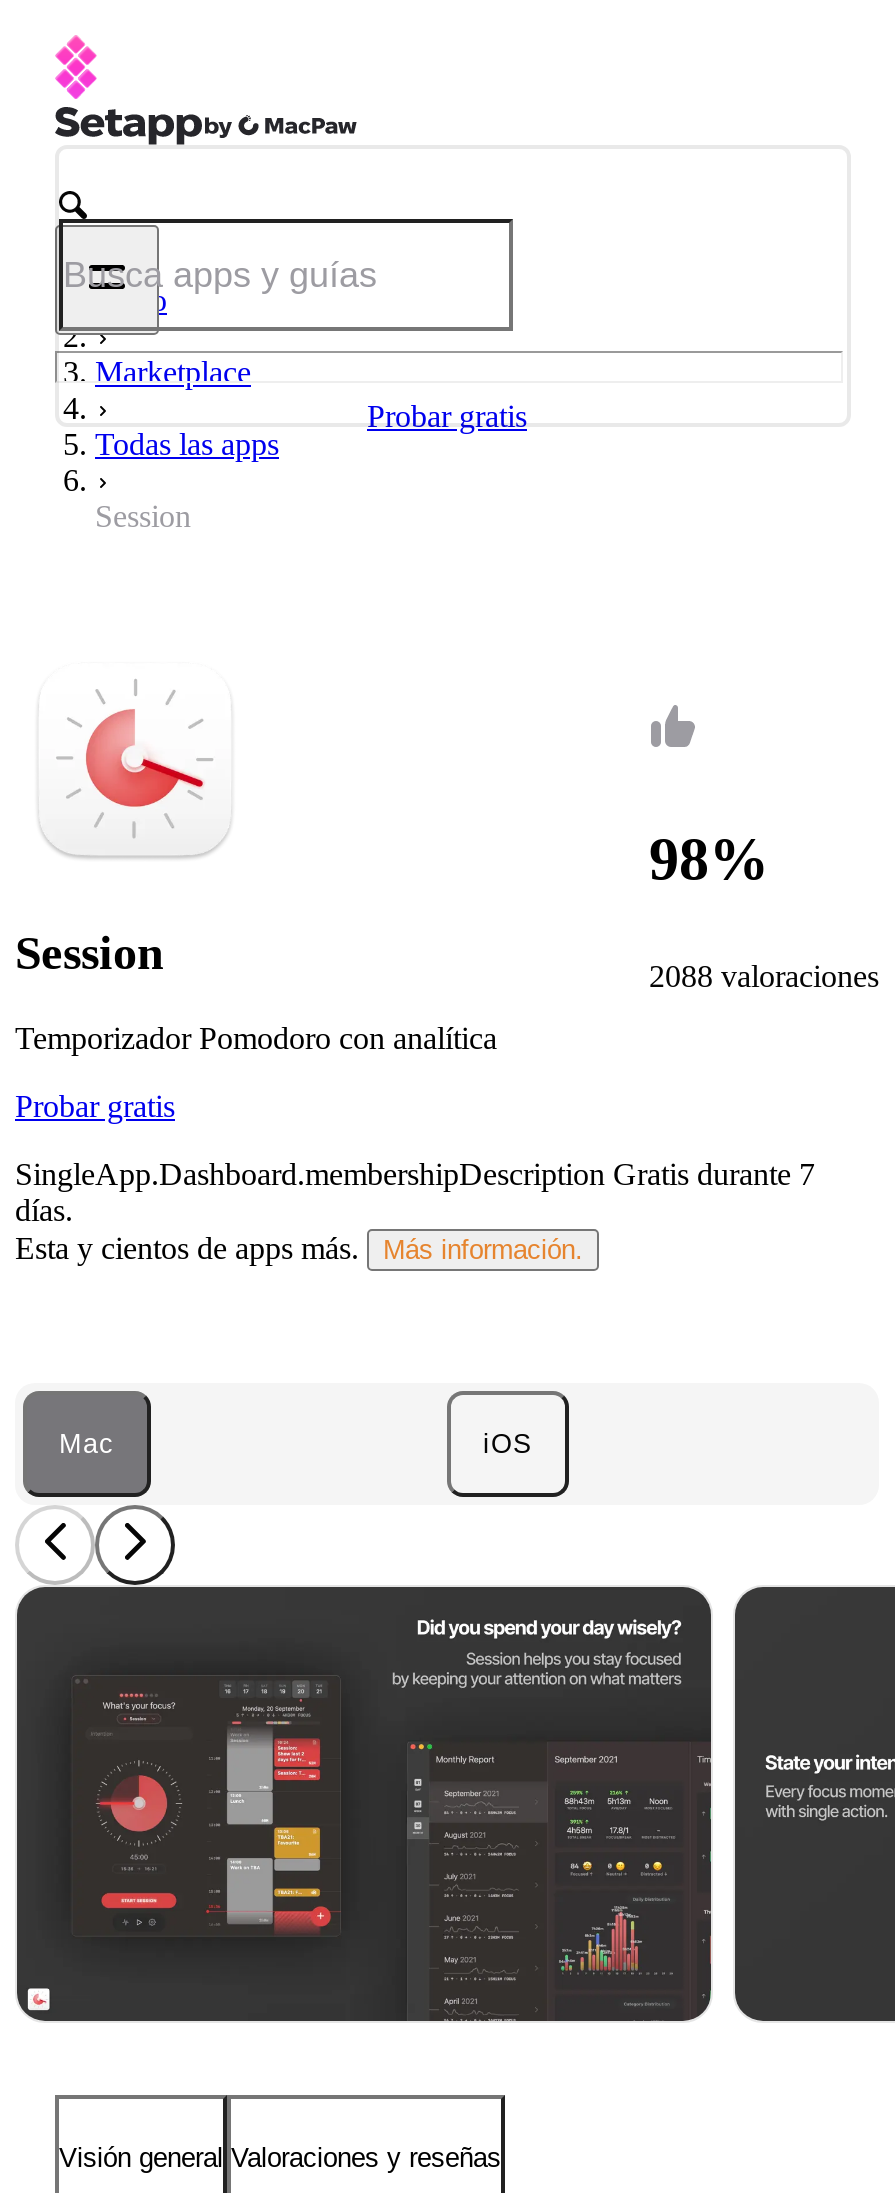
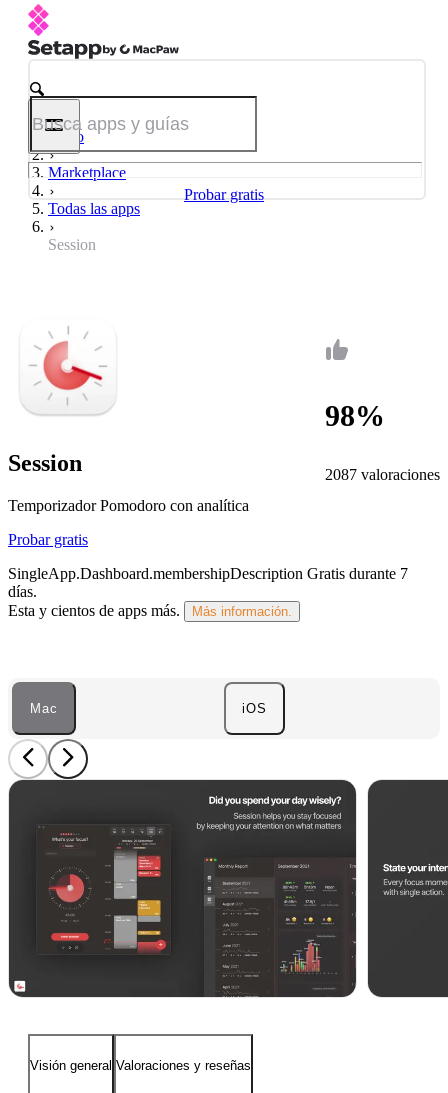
- 2088 valoraciones
+ 2087 valoraciones
